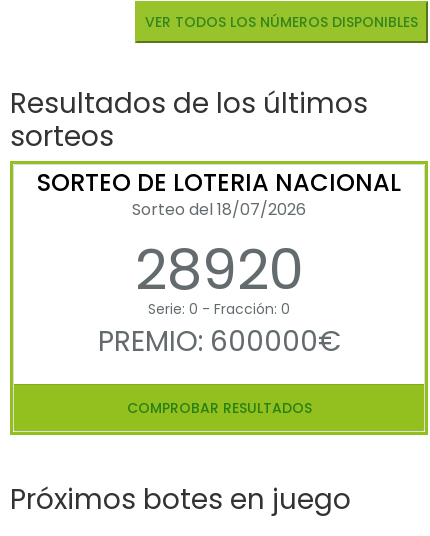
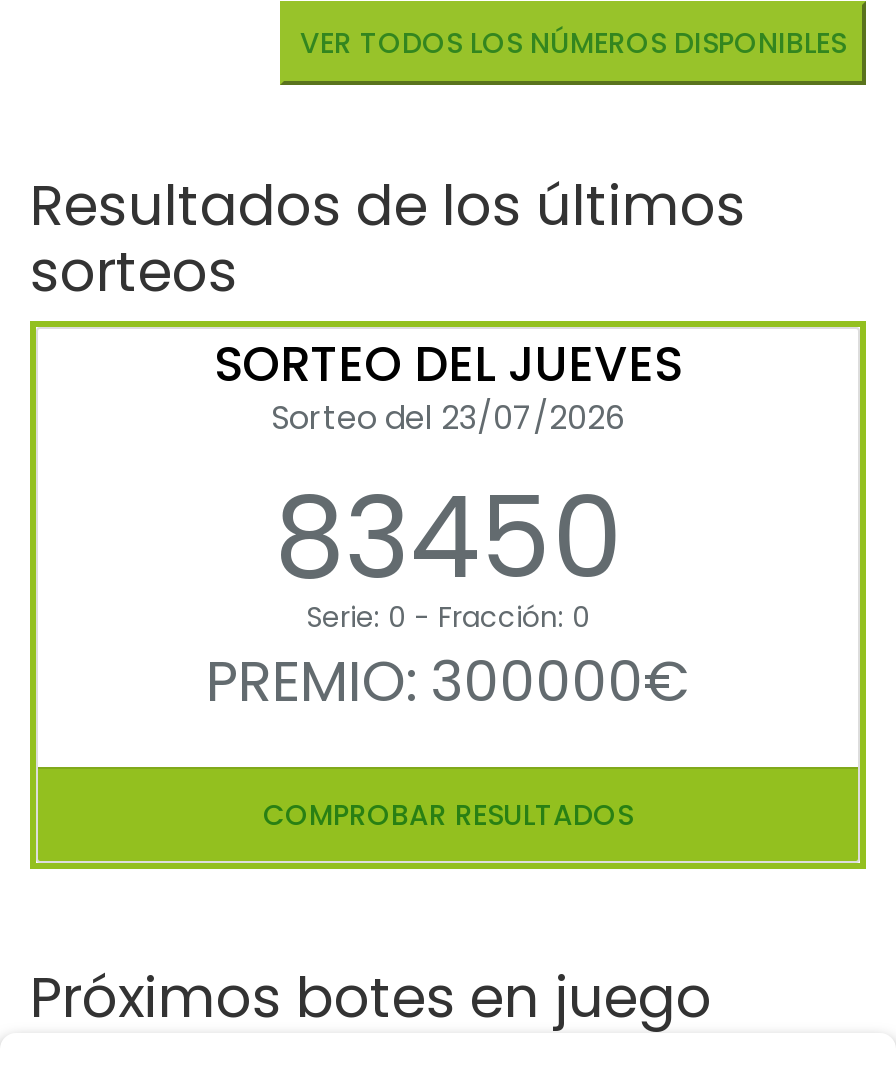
- SORTEO DE LOTERIA NACIONAL
- Sorteo del 18/07/2026
- 28920
+ SORTEO DEL JUEVES
+ Sorteo del 23/07/2026
+ 83450

- PREMIO: 600000€
+ PREMIO: 300000€
